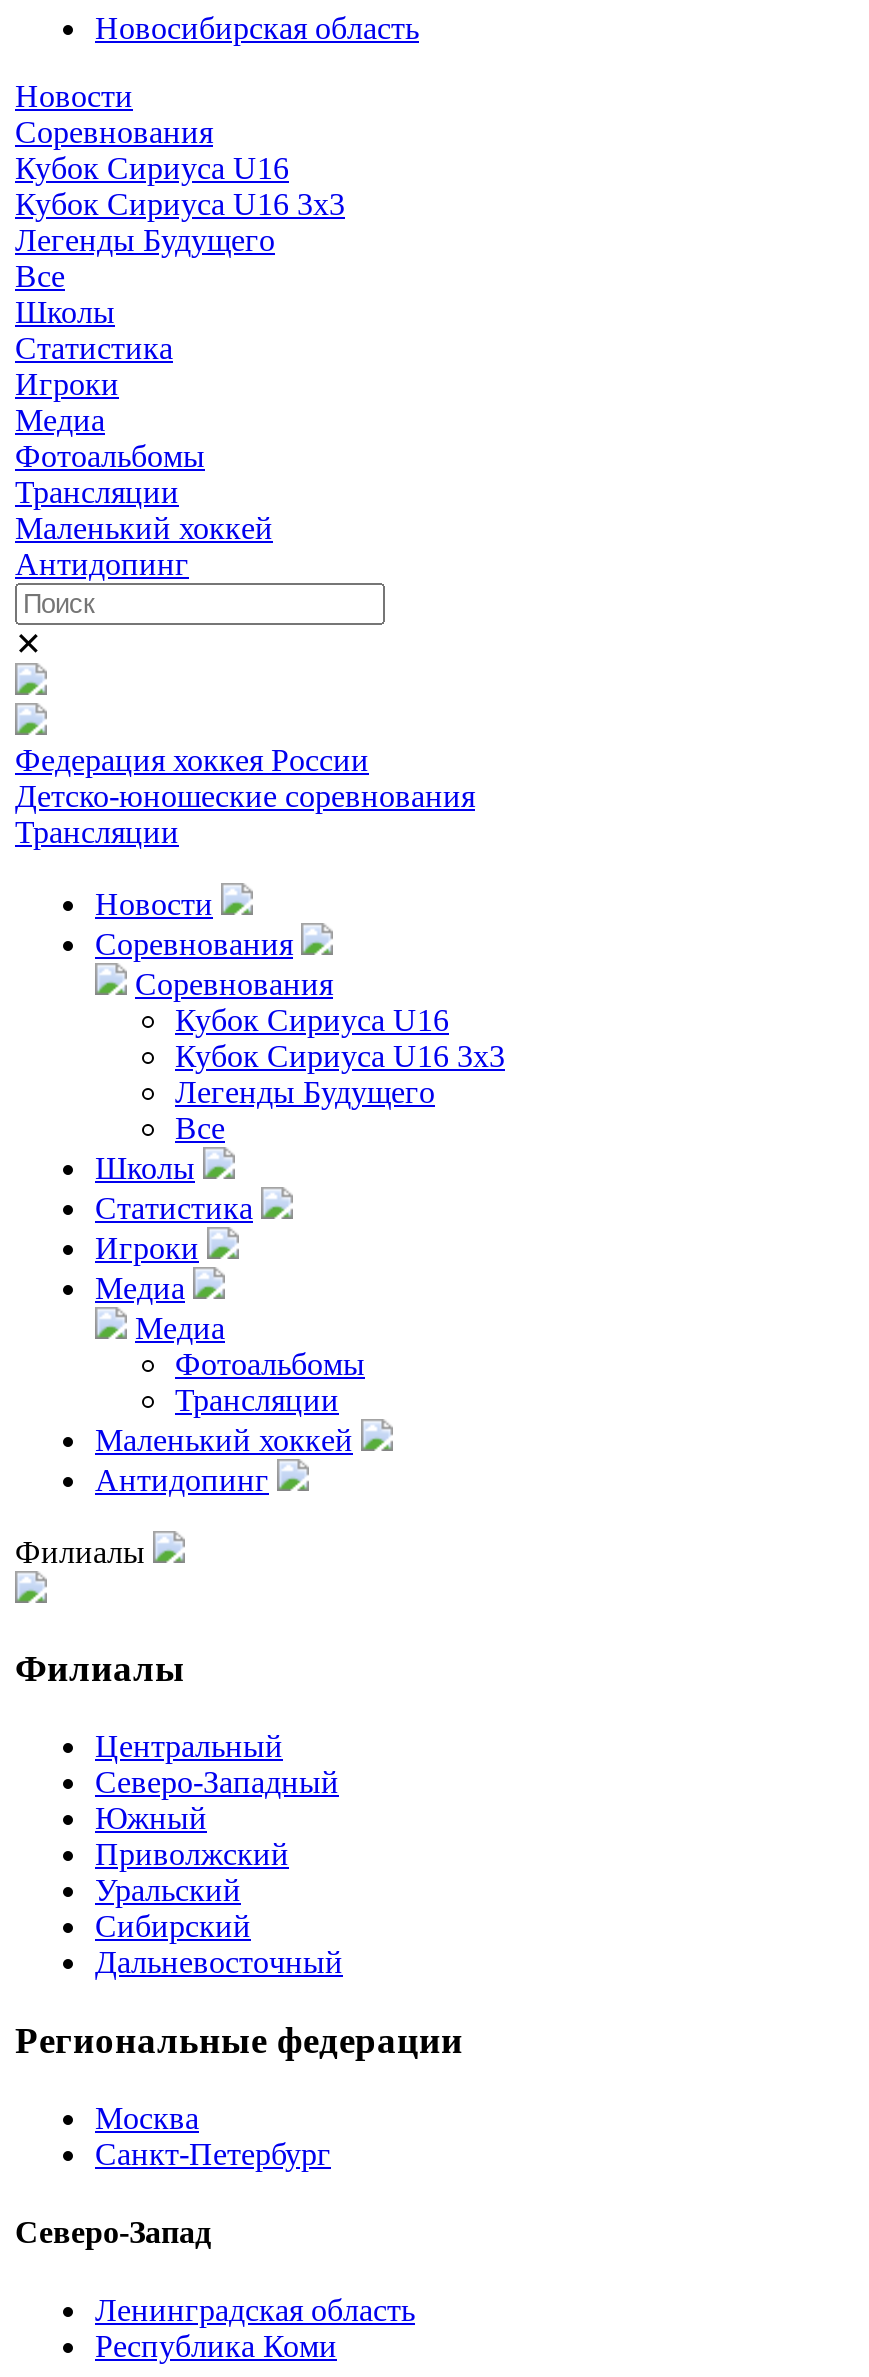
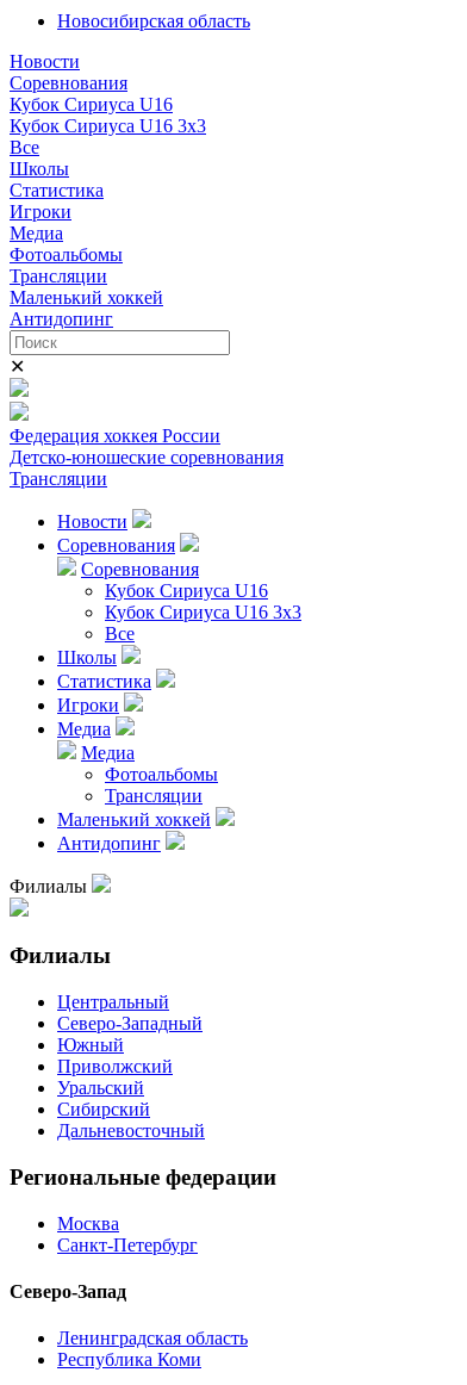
- Легенды Будущего

- Легенды Будущего
